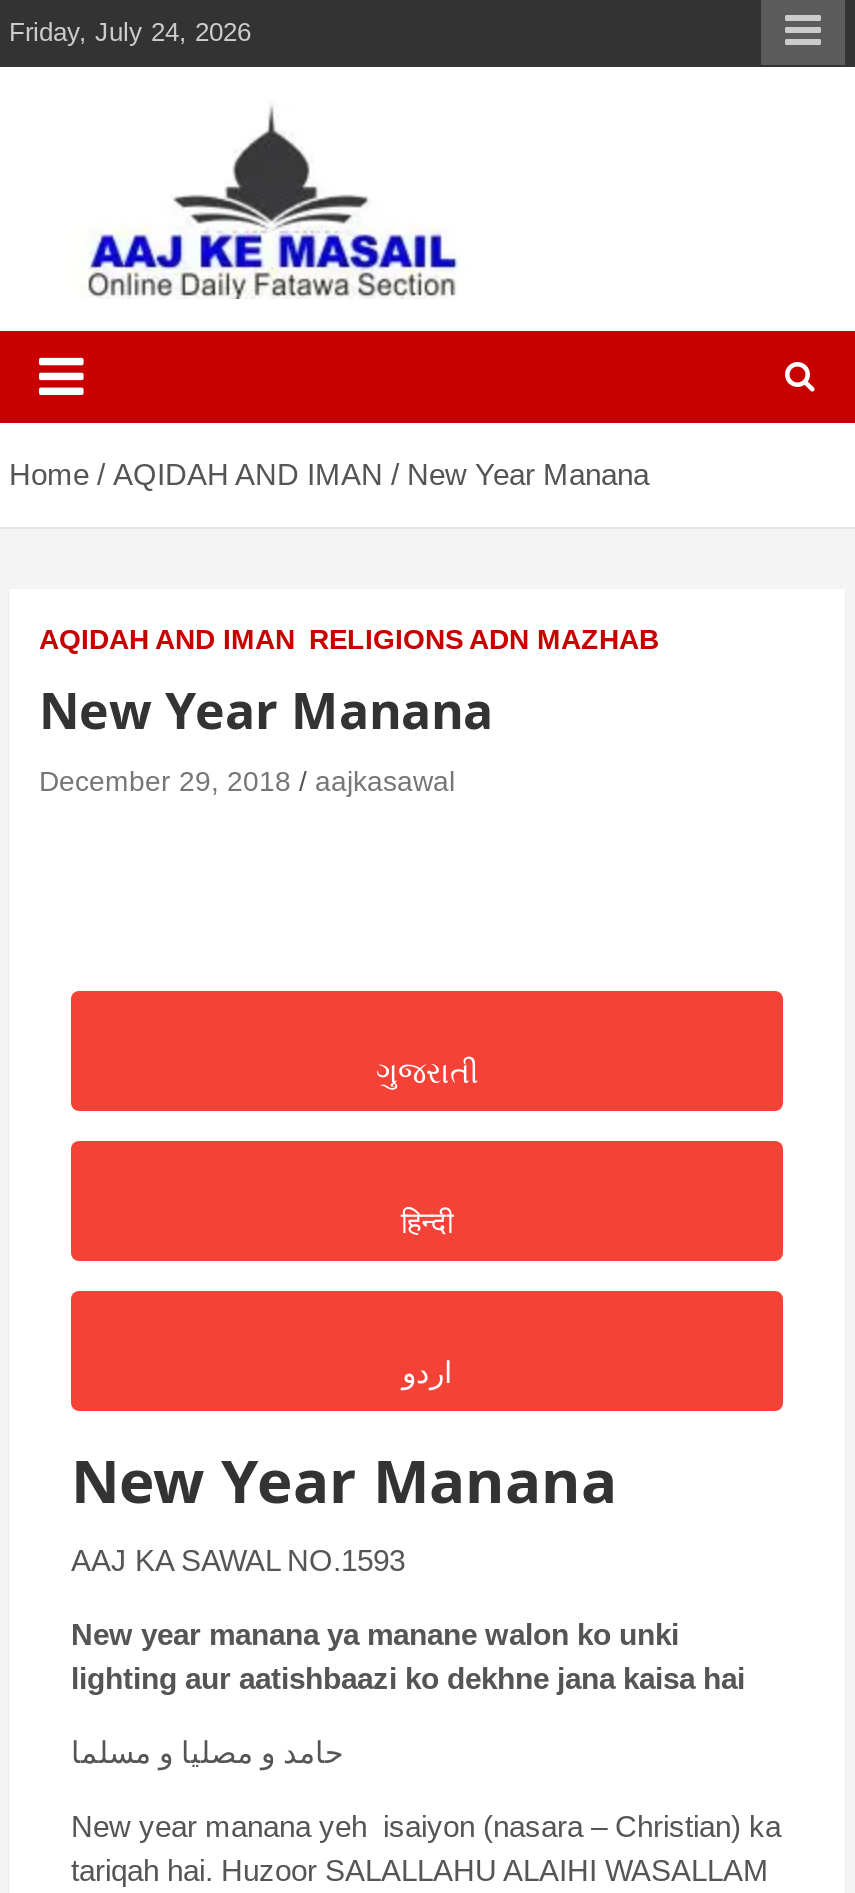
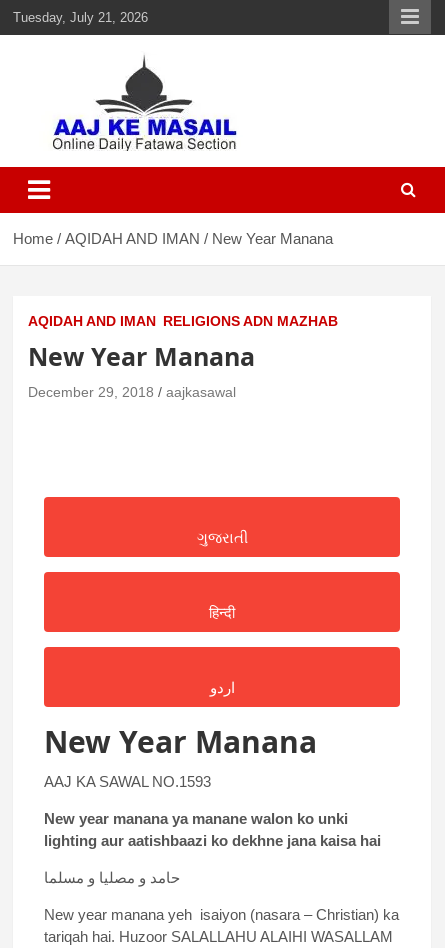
- Friday, July 24, 2026
+ Tuesday, July 21, 2026
